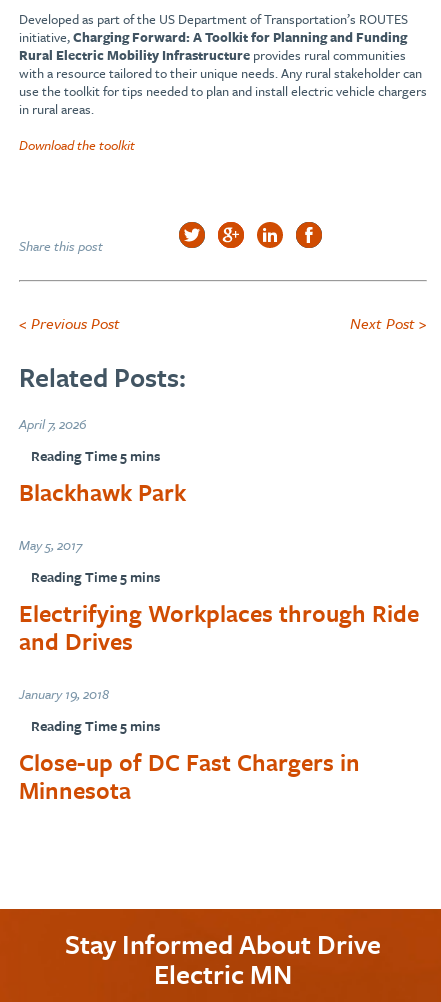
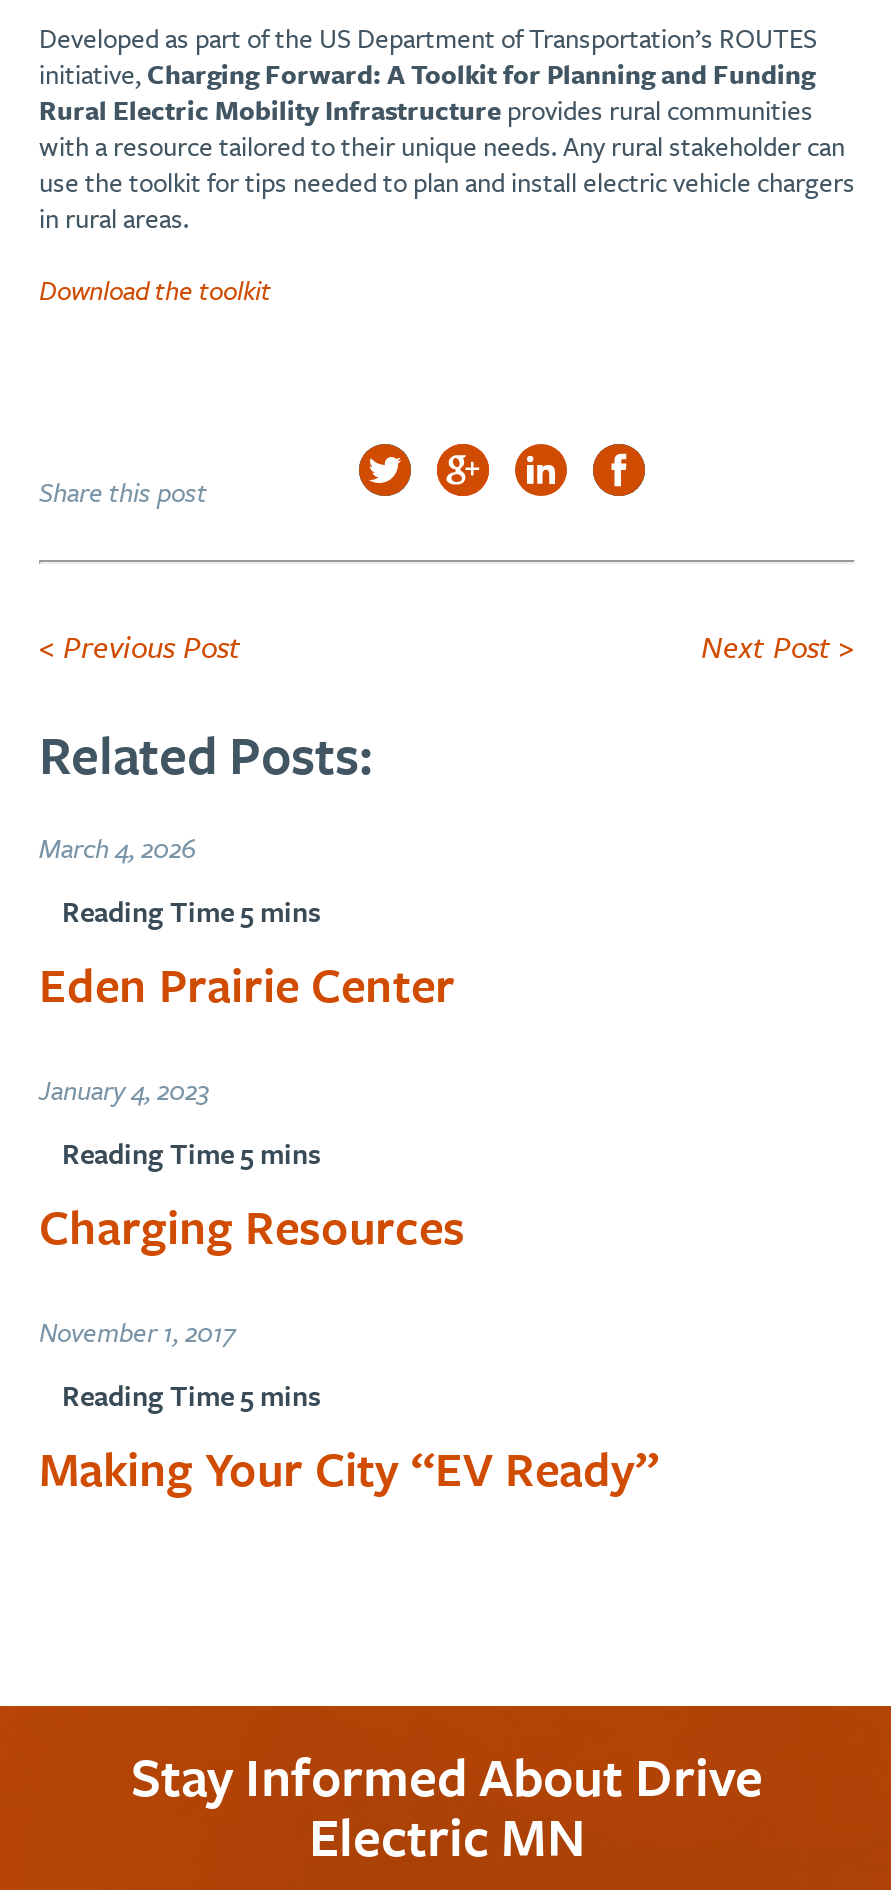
- April 7, 2026
+ March 4, 2026

- Blackhawk Park
+ Eden Prairie Center

- May 5, 2017
+ January 4, 2023

- Electrifying Workplaces through Ride
- and Drives
+ Charging Resources

- January 19, 2018
+ November 1, 2017

- Close-up of DC Fast Chargers in
- Minnesota
+ Making Your City “EV Ready”
